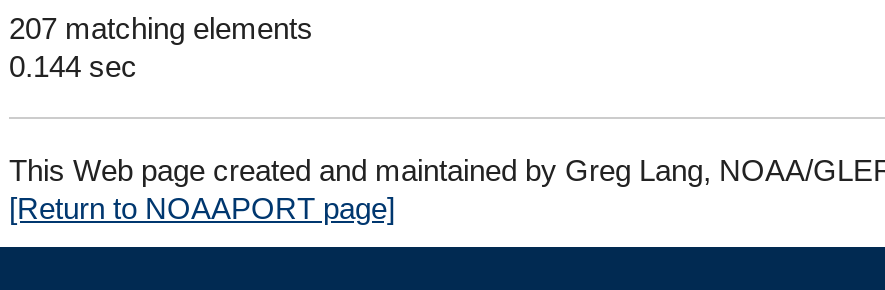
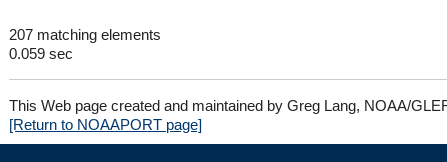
- 0.144 sec
+ 0.059 sec
